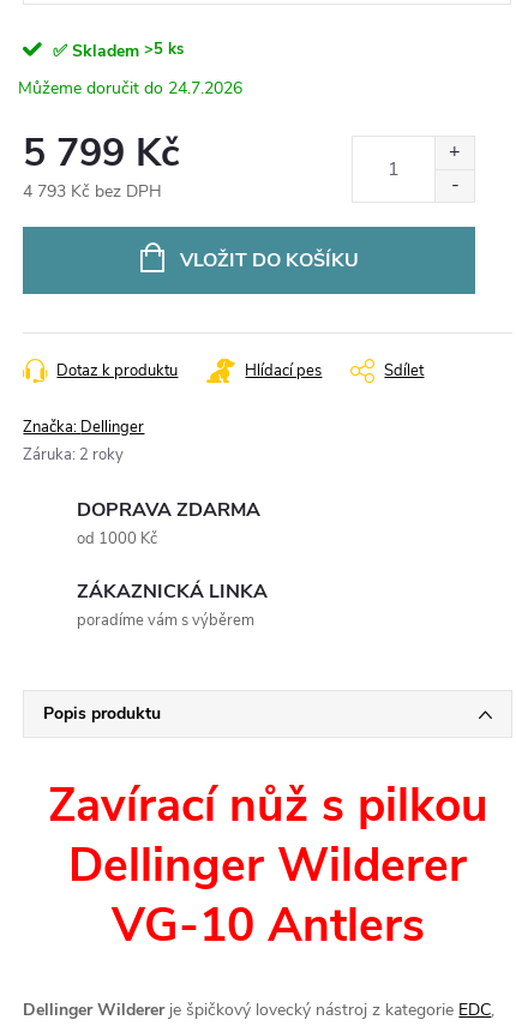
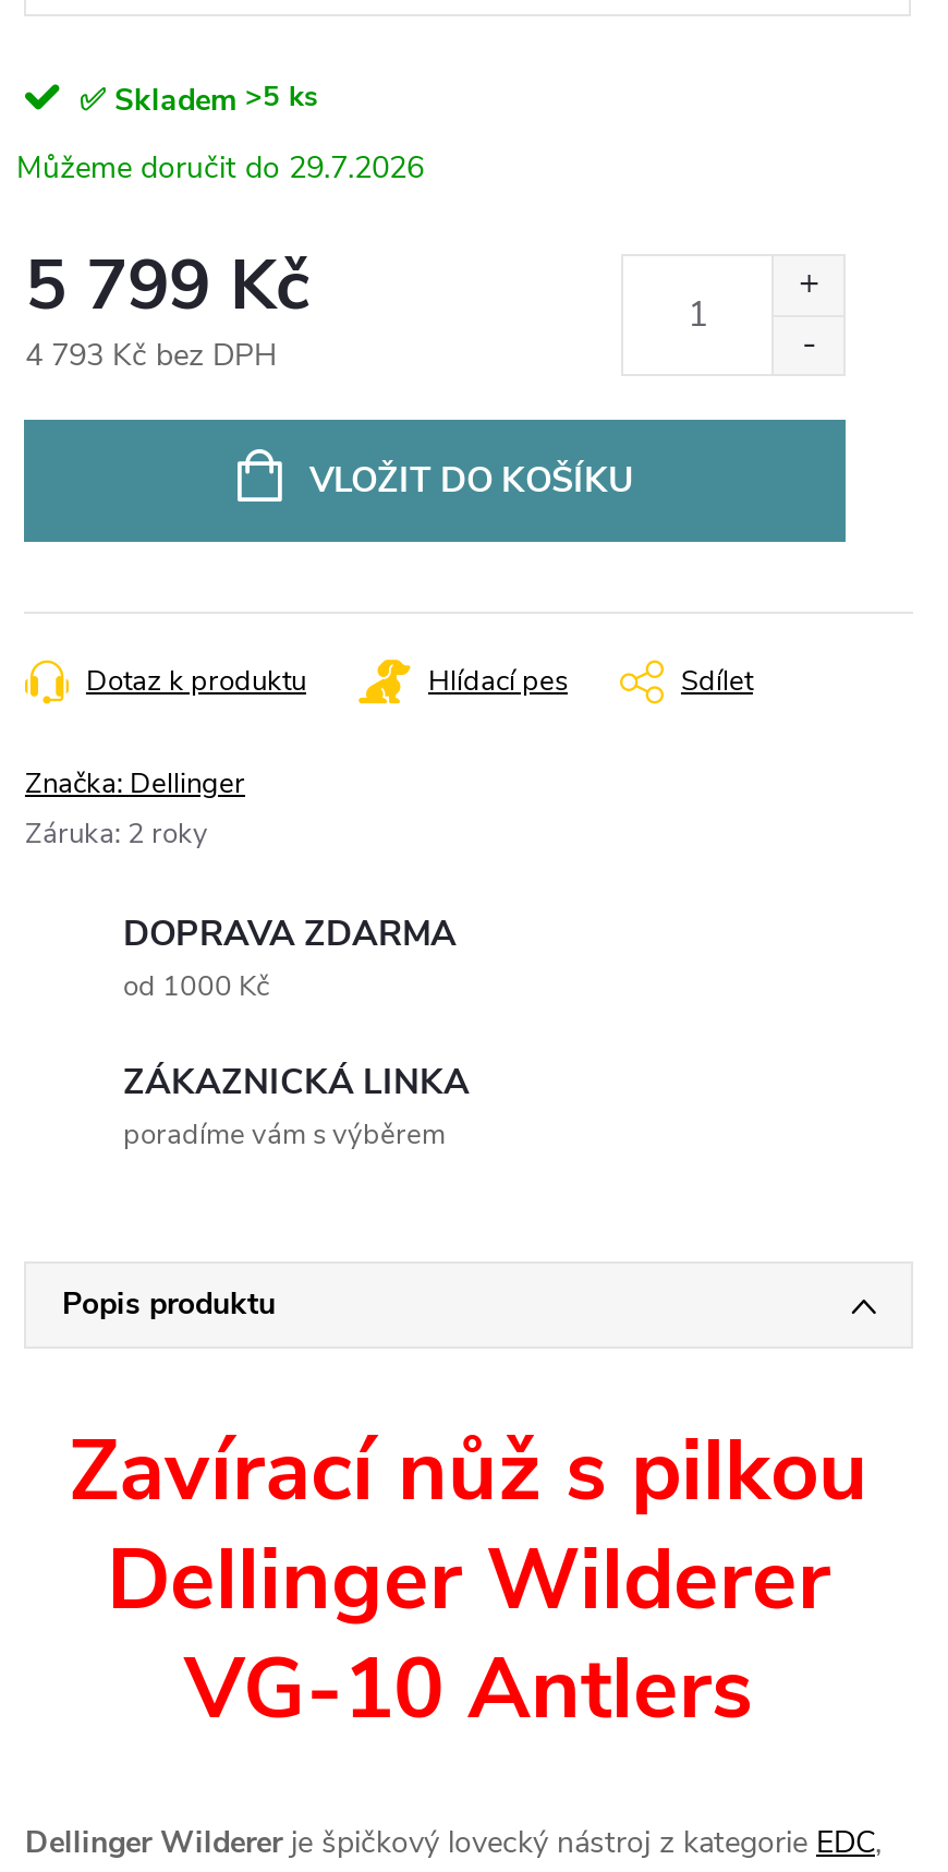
- 24.7.2026
+ 29.7.2026
